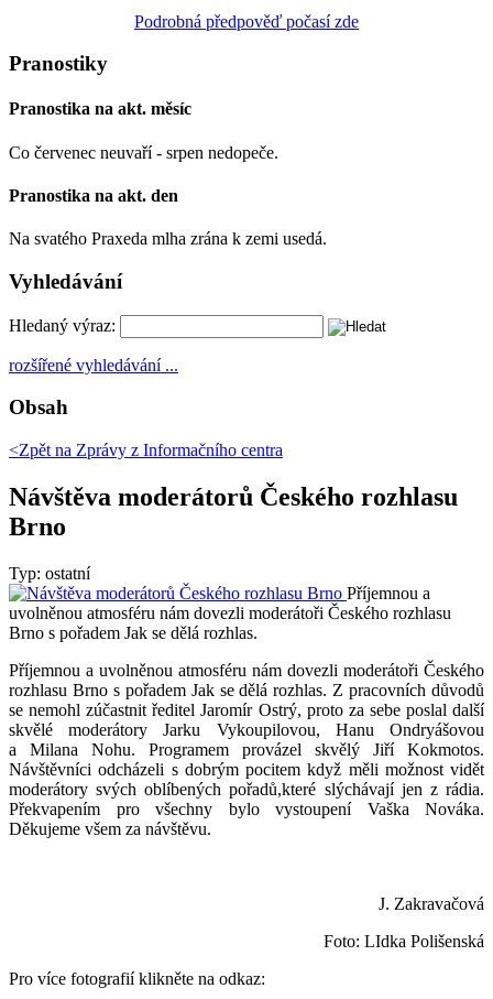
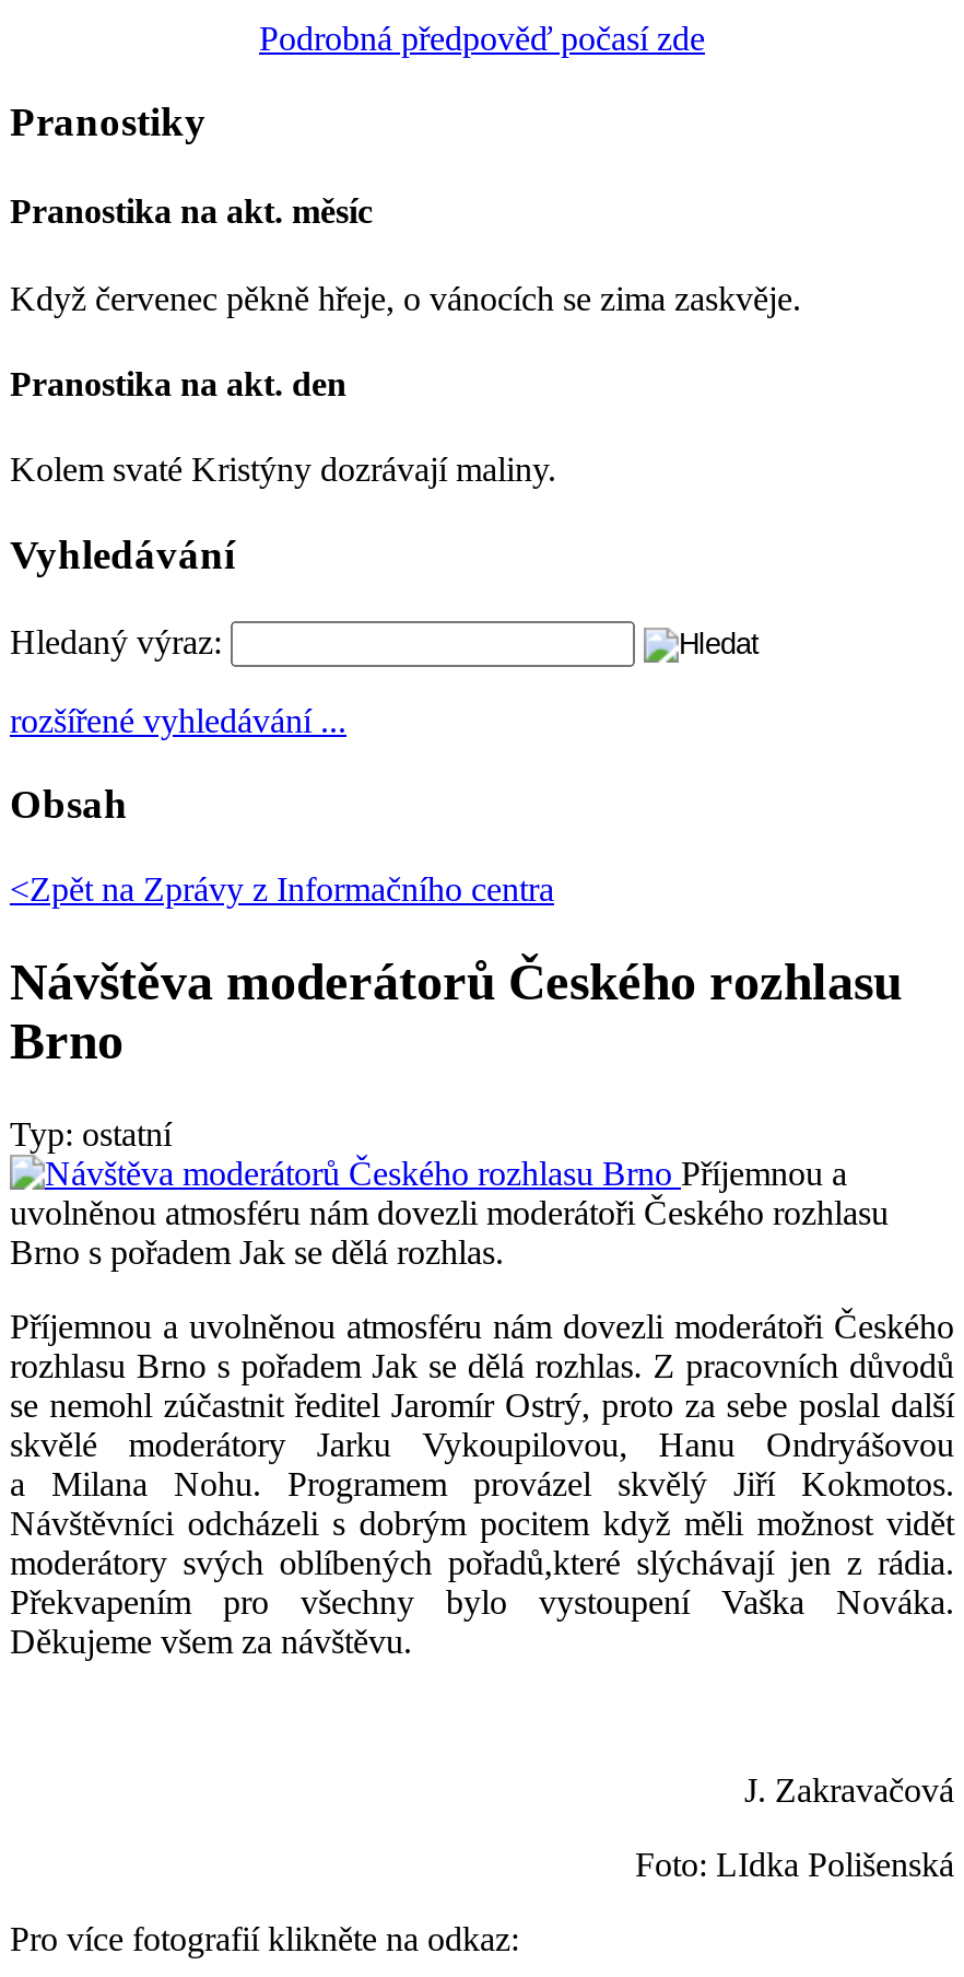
- Co červenec neuvaří - srpen nedopeče.
+ Když červenec pěkně hřeje, o vánocích se zima zaskvěje.

- Na svatého Praxeda mlha zrána k zemi usedá.
+ Kolem svaté Kristýny dozrávají maliny.
